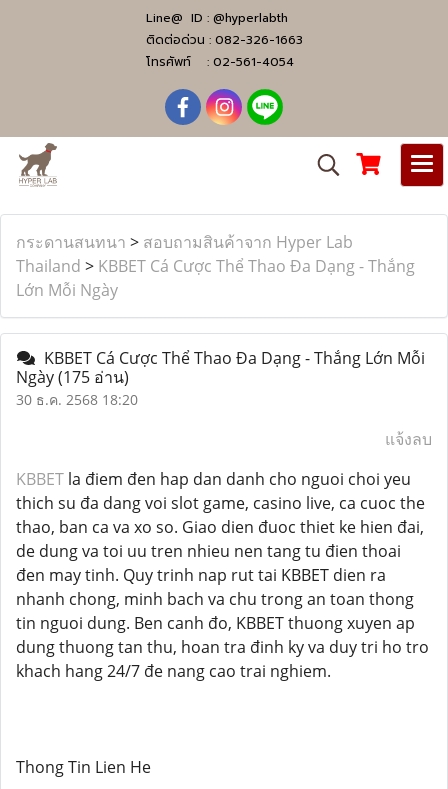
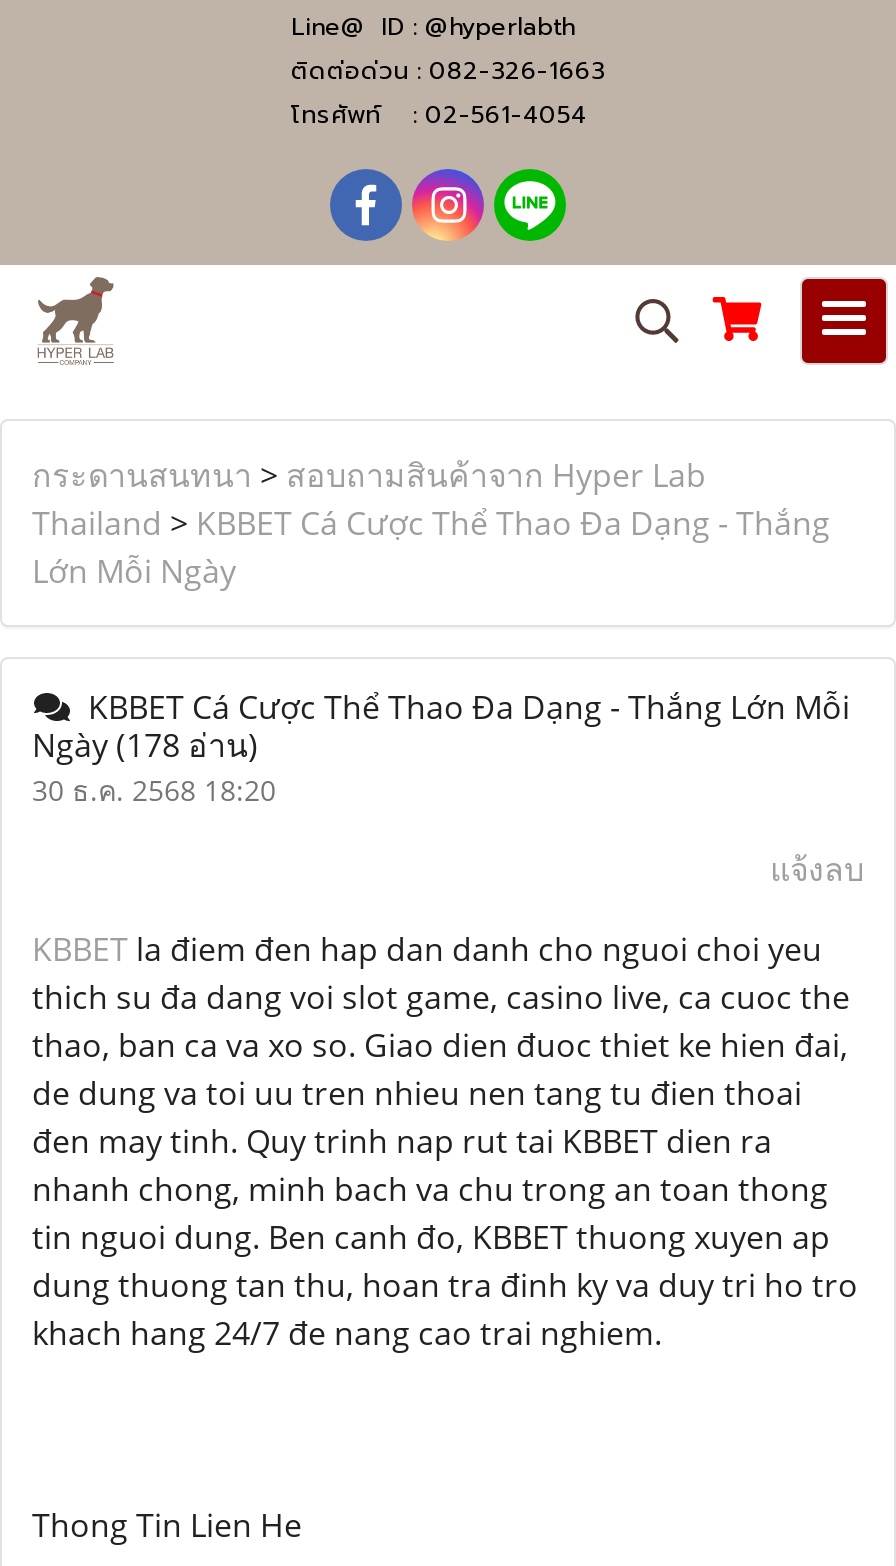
- Ngày (175 อ่าน)
+ Ngày (178 อ่าน)
